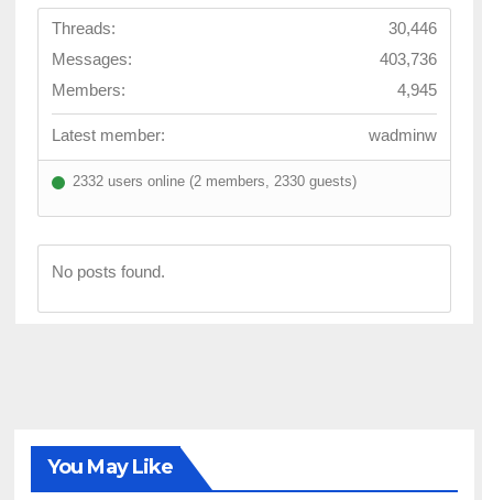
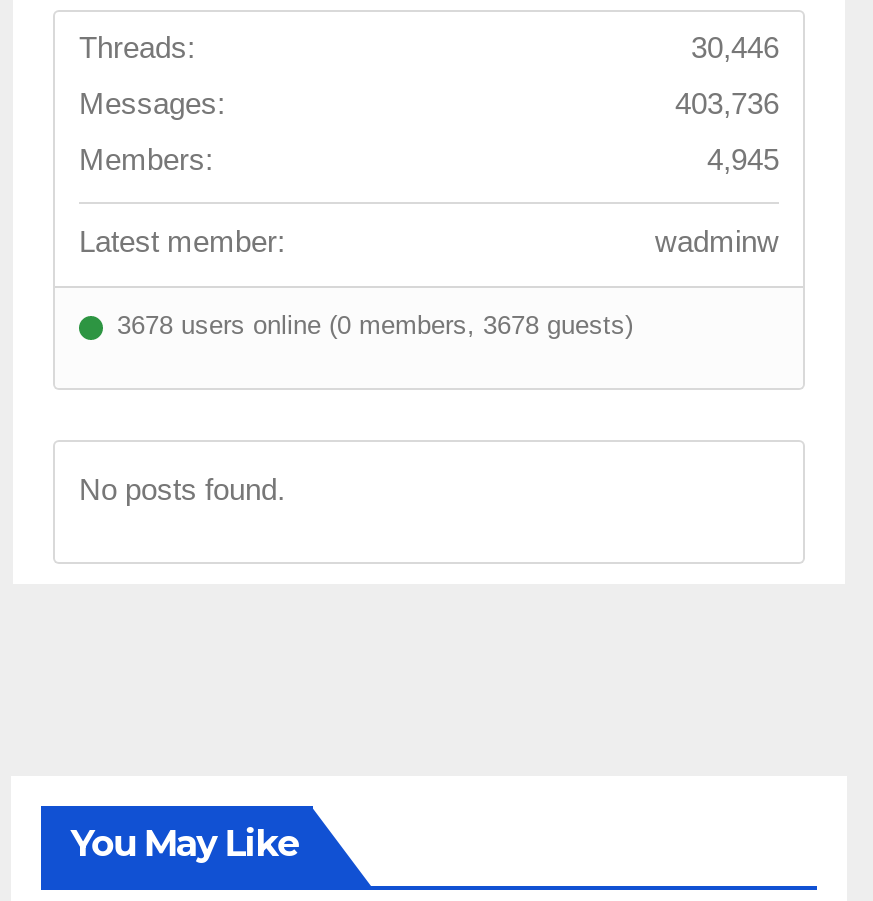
- 2332 users online (2 members, 2330 guests)
+ 3678 users online (0 members, 3678 guests)
